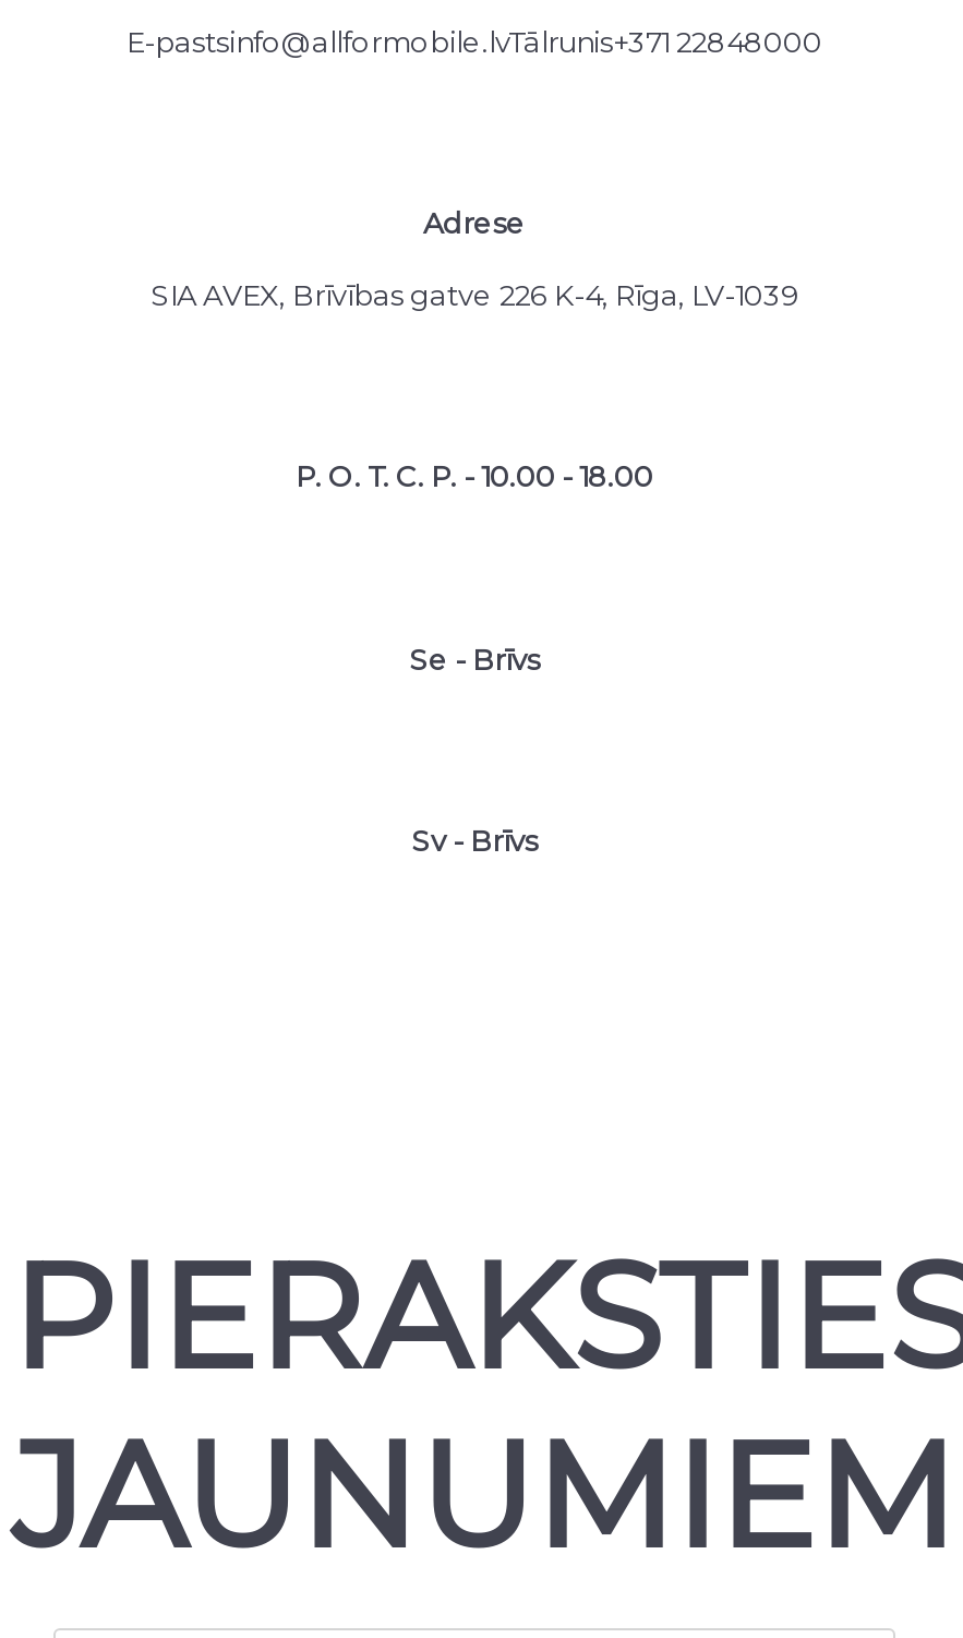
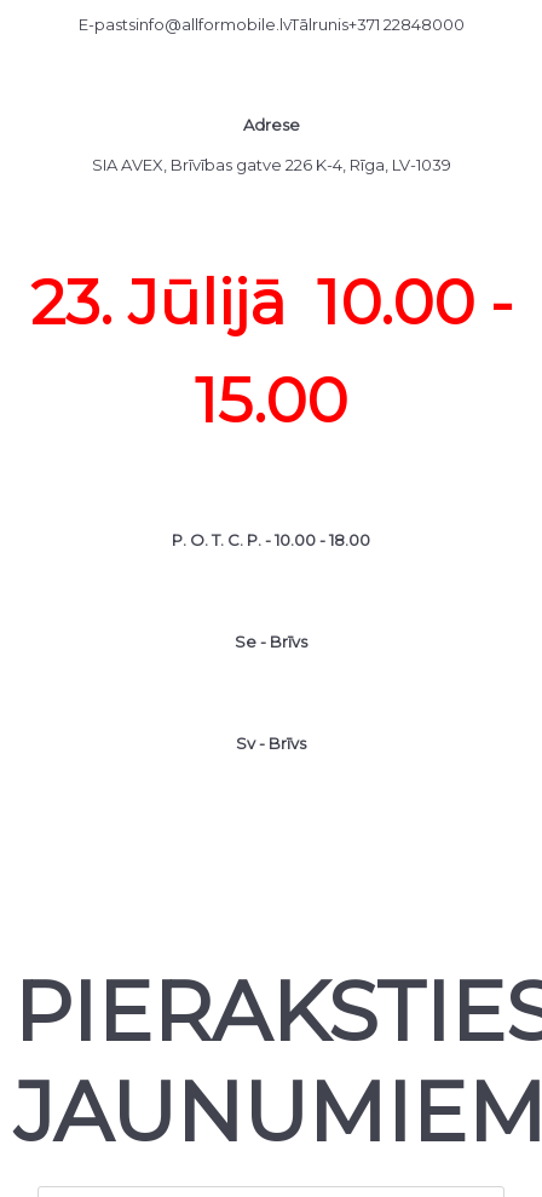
+ 23. Jūlijā 10.00 -
+ 15.00
